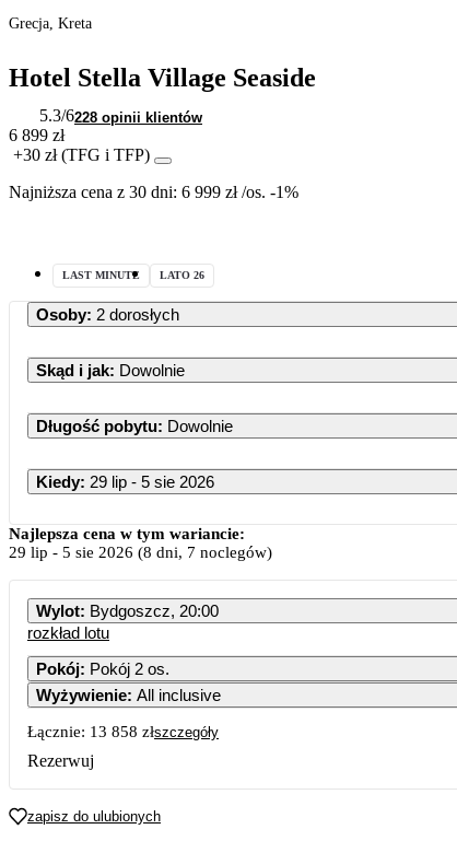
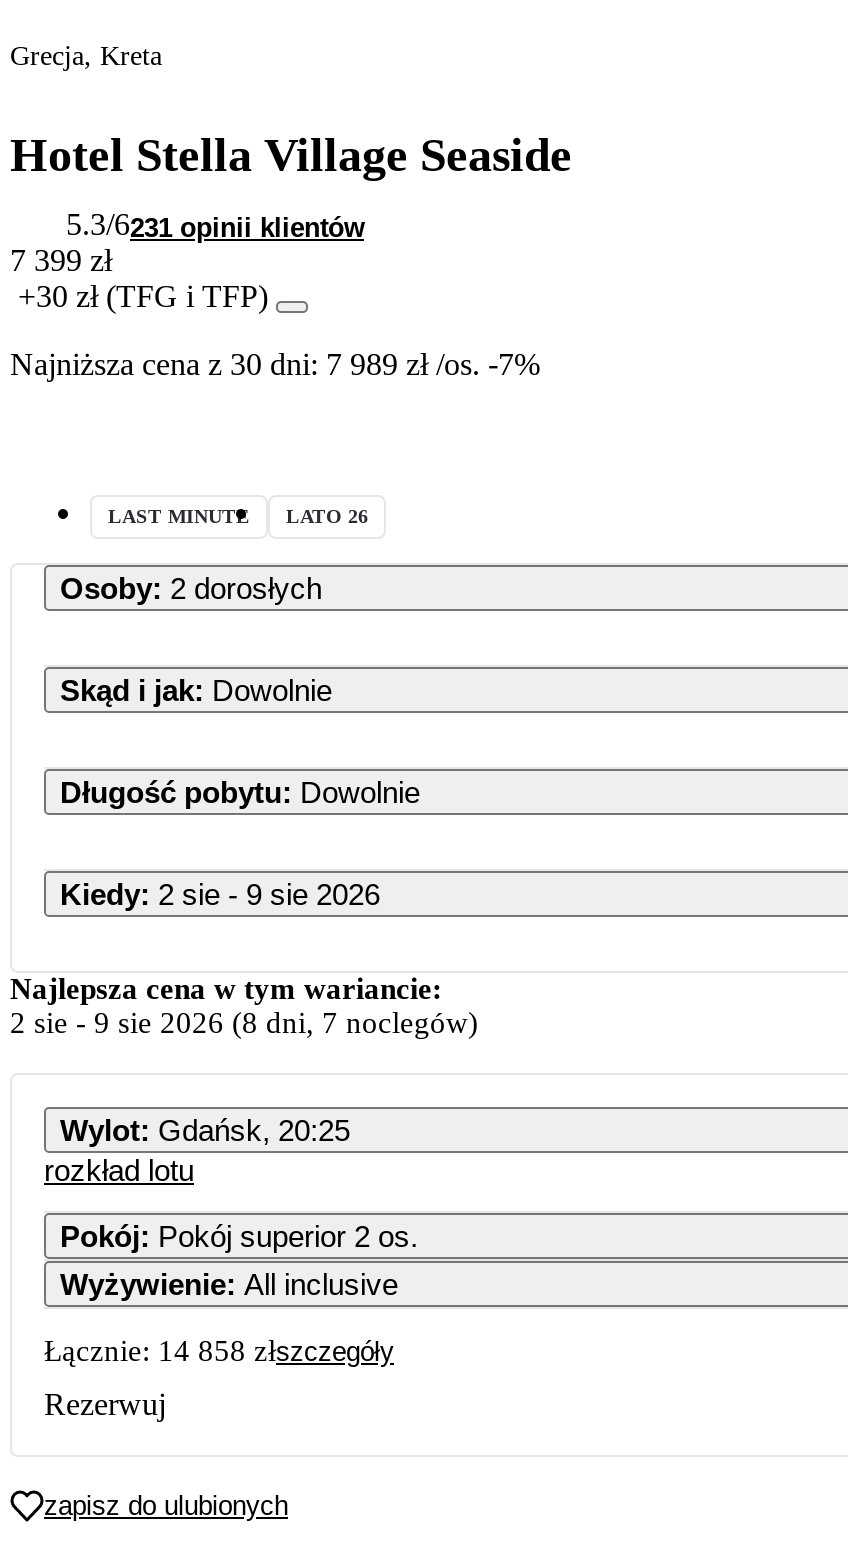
- 5.3/6228 opinii klientów
+ 5.3/6231 opinii klientów

- 6 899 zł
+ 7 399 zł

- Najniższa cena z 30 dni: 6 999 zł / os. -1%
+ Najniższa cena z 30 dni: 7 989 zł / os. -7%

- Kiedy: 29 lip - 5 sie 2026
+ Kiedy: 2 sie - 9 sie 2026

- 29 lip - 5 sie 2026 (8 dni, 7 noclegów)
+ 2 sie - 9 sie 2026 (8 dni, 7 noclegów)

- Wylot: Bydgoszcz, 20:00
+ Wylot: Gdańsk, 20:25

- Pokój: Pokój 2 os.
+ Pokój: Pokój superior 2 os.

- Łącznie: 13 858 złszczegóły
+ Łącznie: 14 858 złszczegóły
